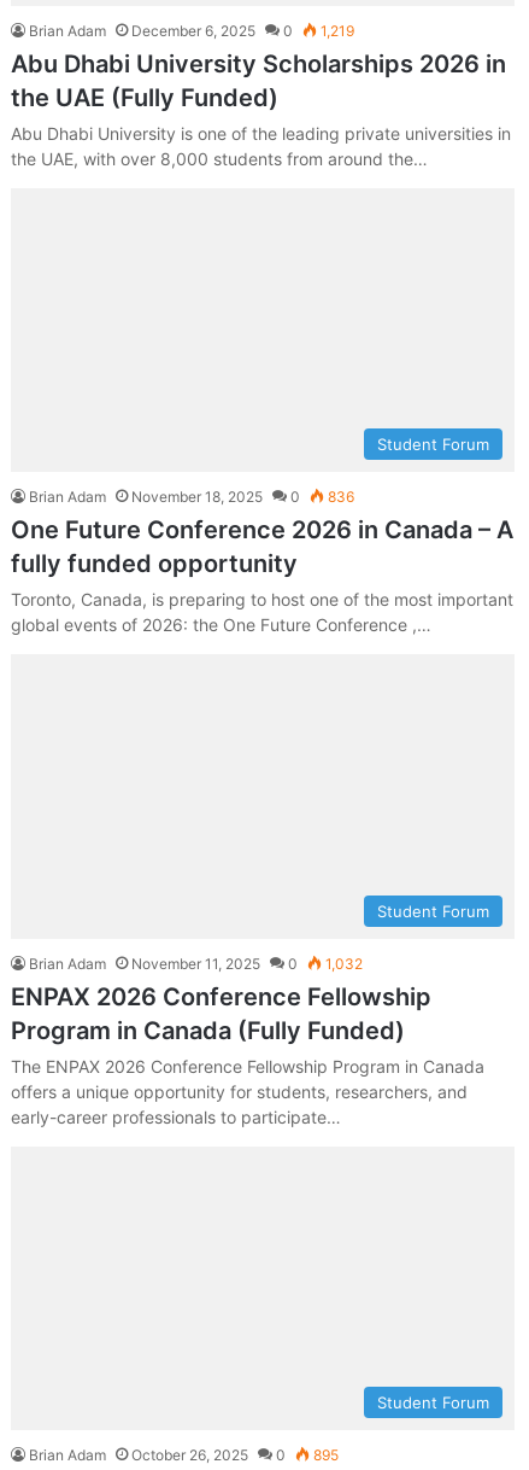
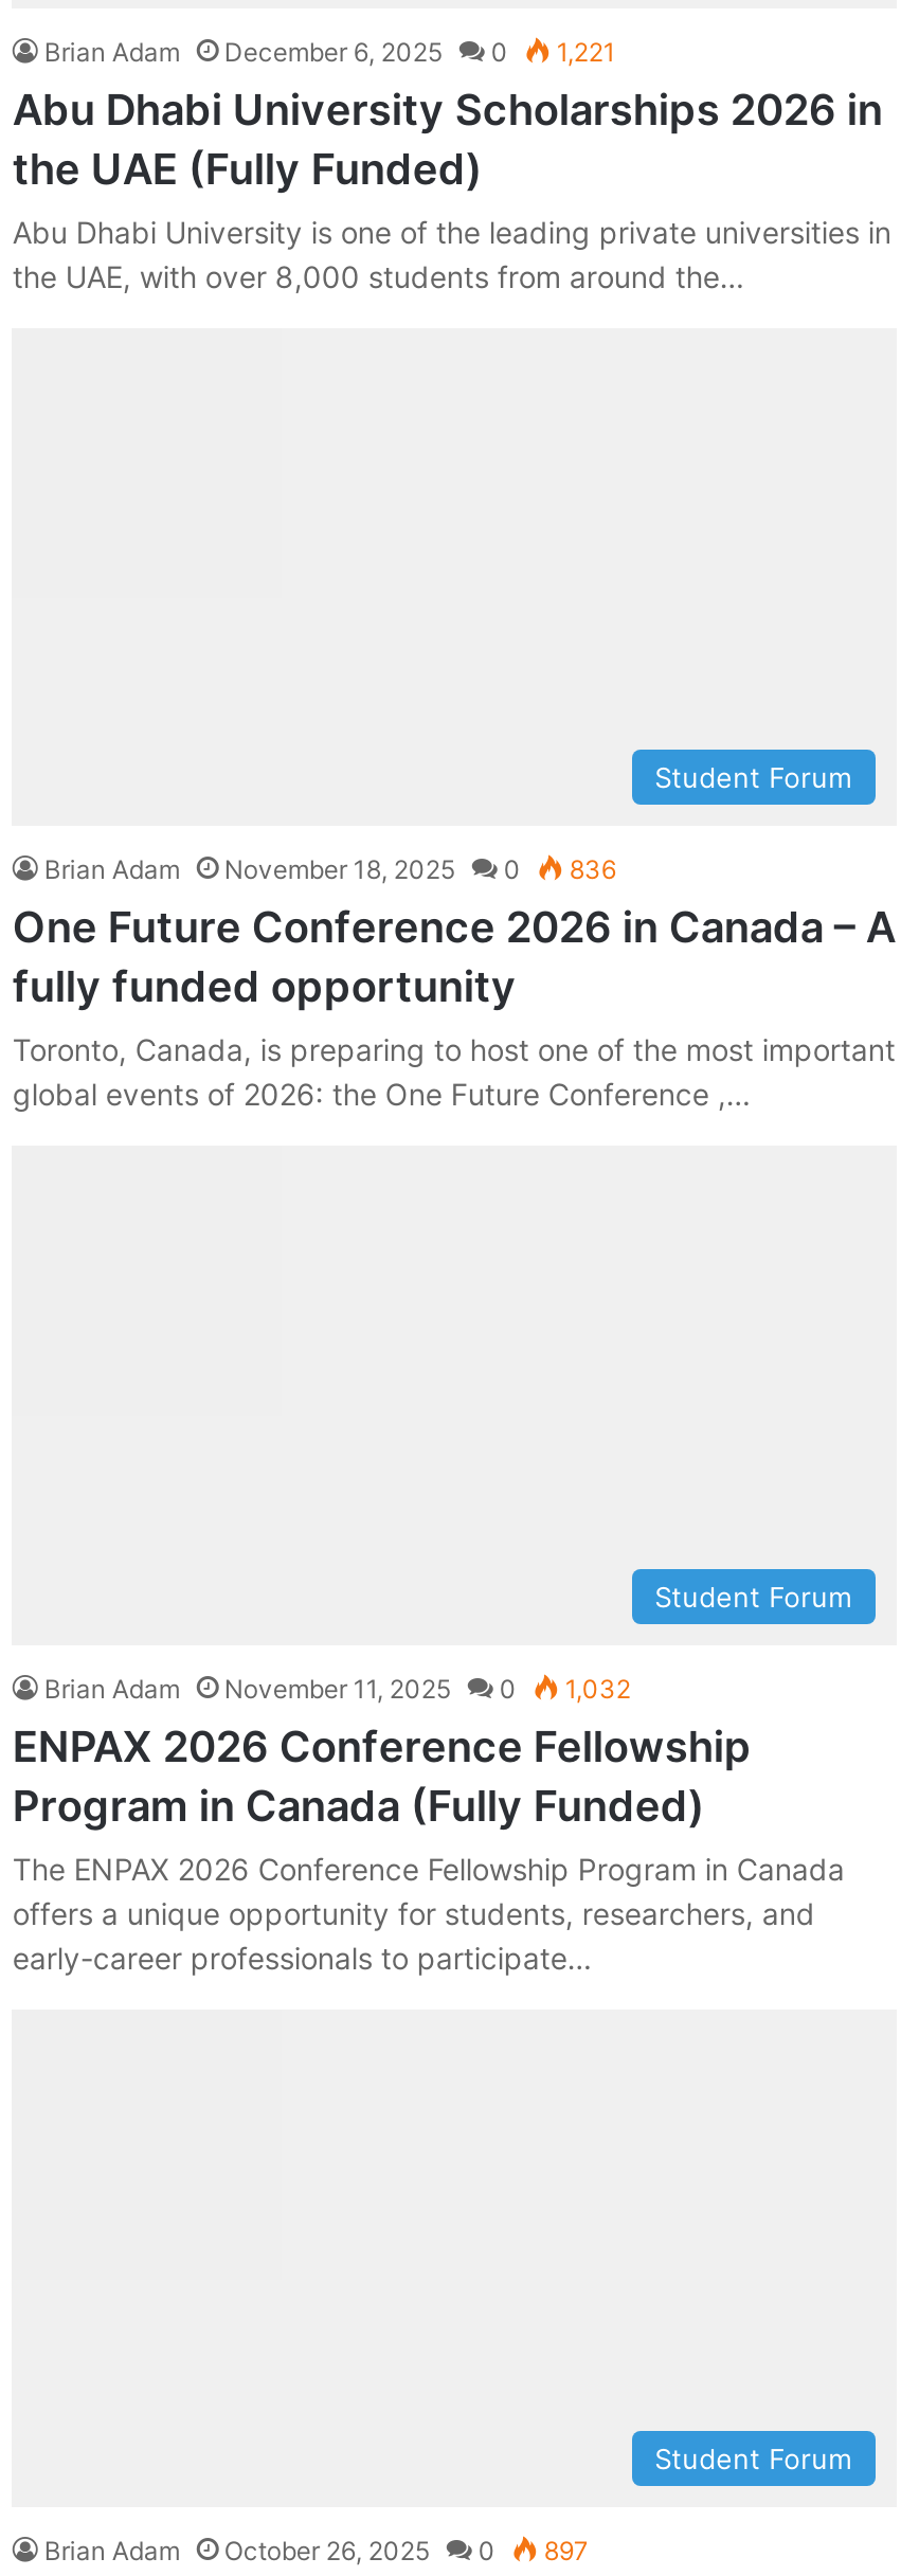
- Brian Adam December 6, 2025 0 1,219
+ Brian Adam December 6, 2025 0 1,221

- Brian Adam October 26, 2025 0 895
+ Brian Adam October 26, 2025 0 897
